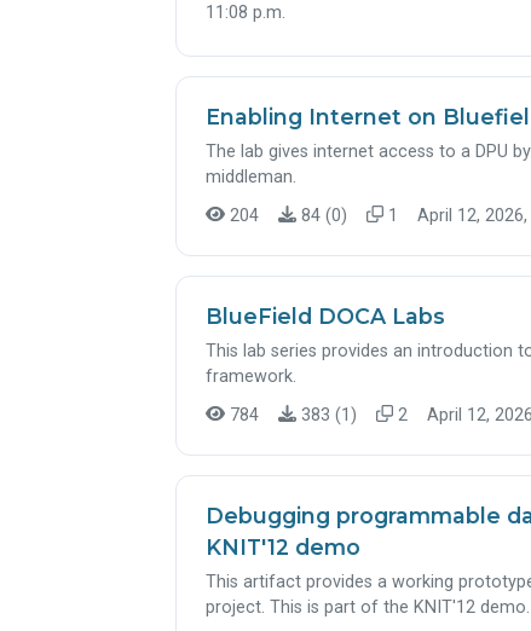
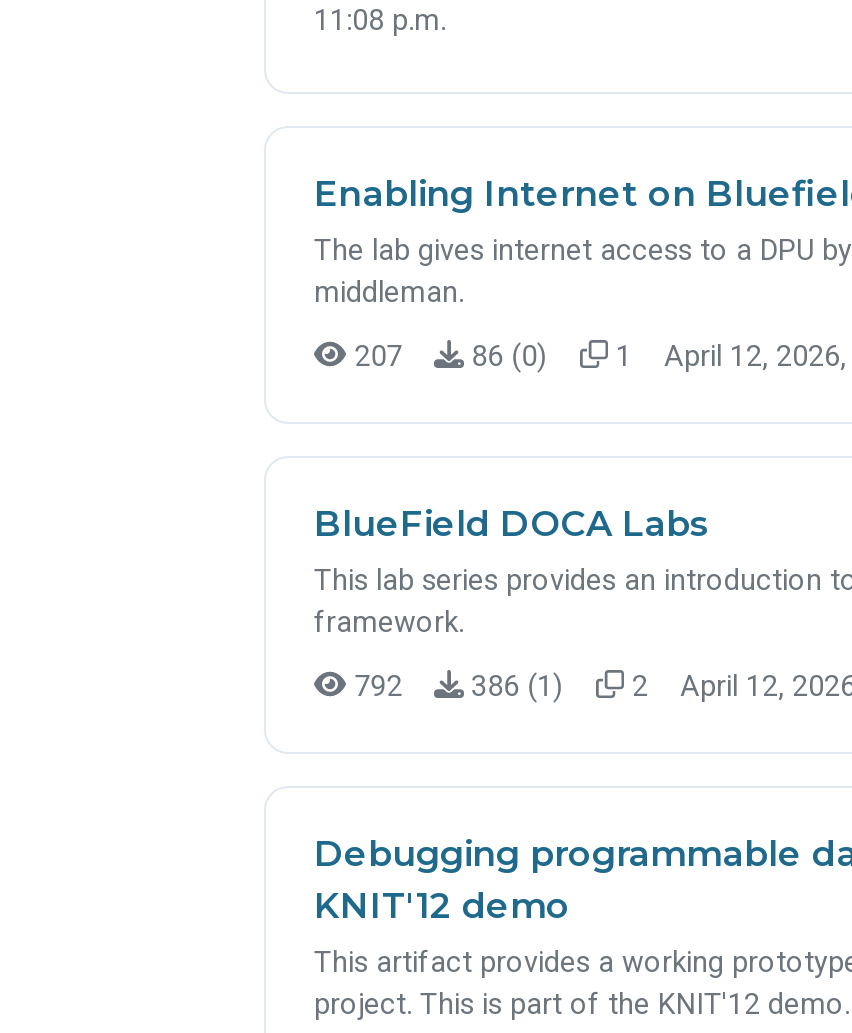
- 204
+ 207

- 84 (0)
+ 86 (0)

- 784
+ 792

- 383 (1)
+ 386 (1)
